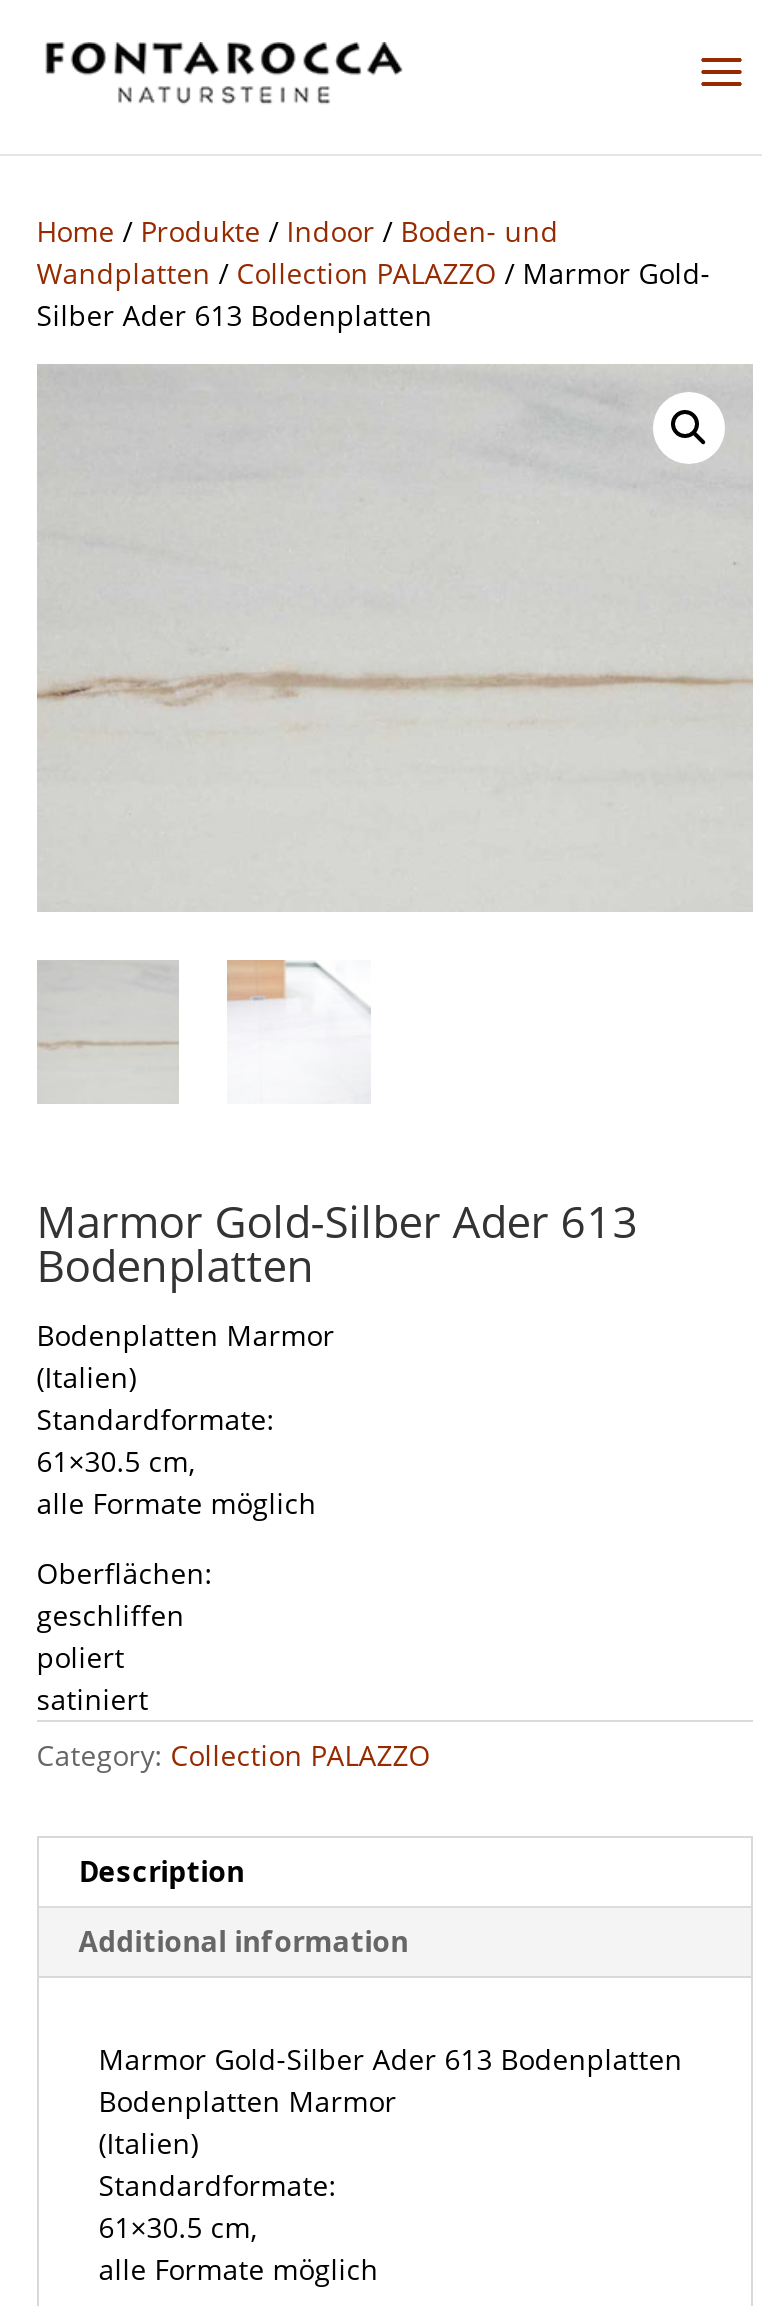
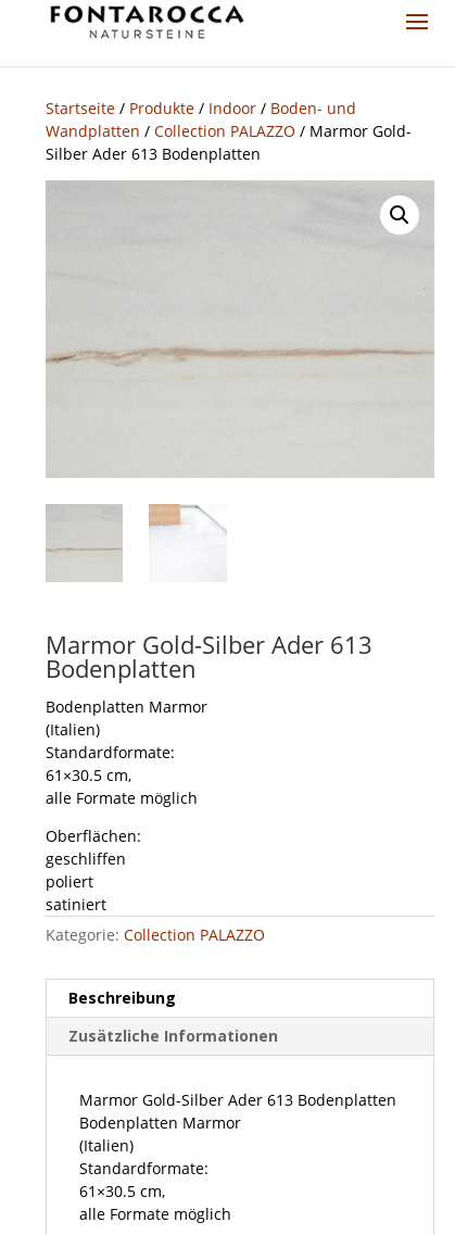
- Home / Produkte / Indoor / Boden- und
+ Startseite / Produkte / Indoor / Boden- und

- Category: Collection PALAZZO
+ Kategorie: Collection PALAZZO

- Description
+ Beschreibung

- Additional information
+ Zusätzliche Informationen
